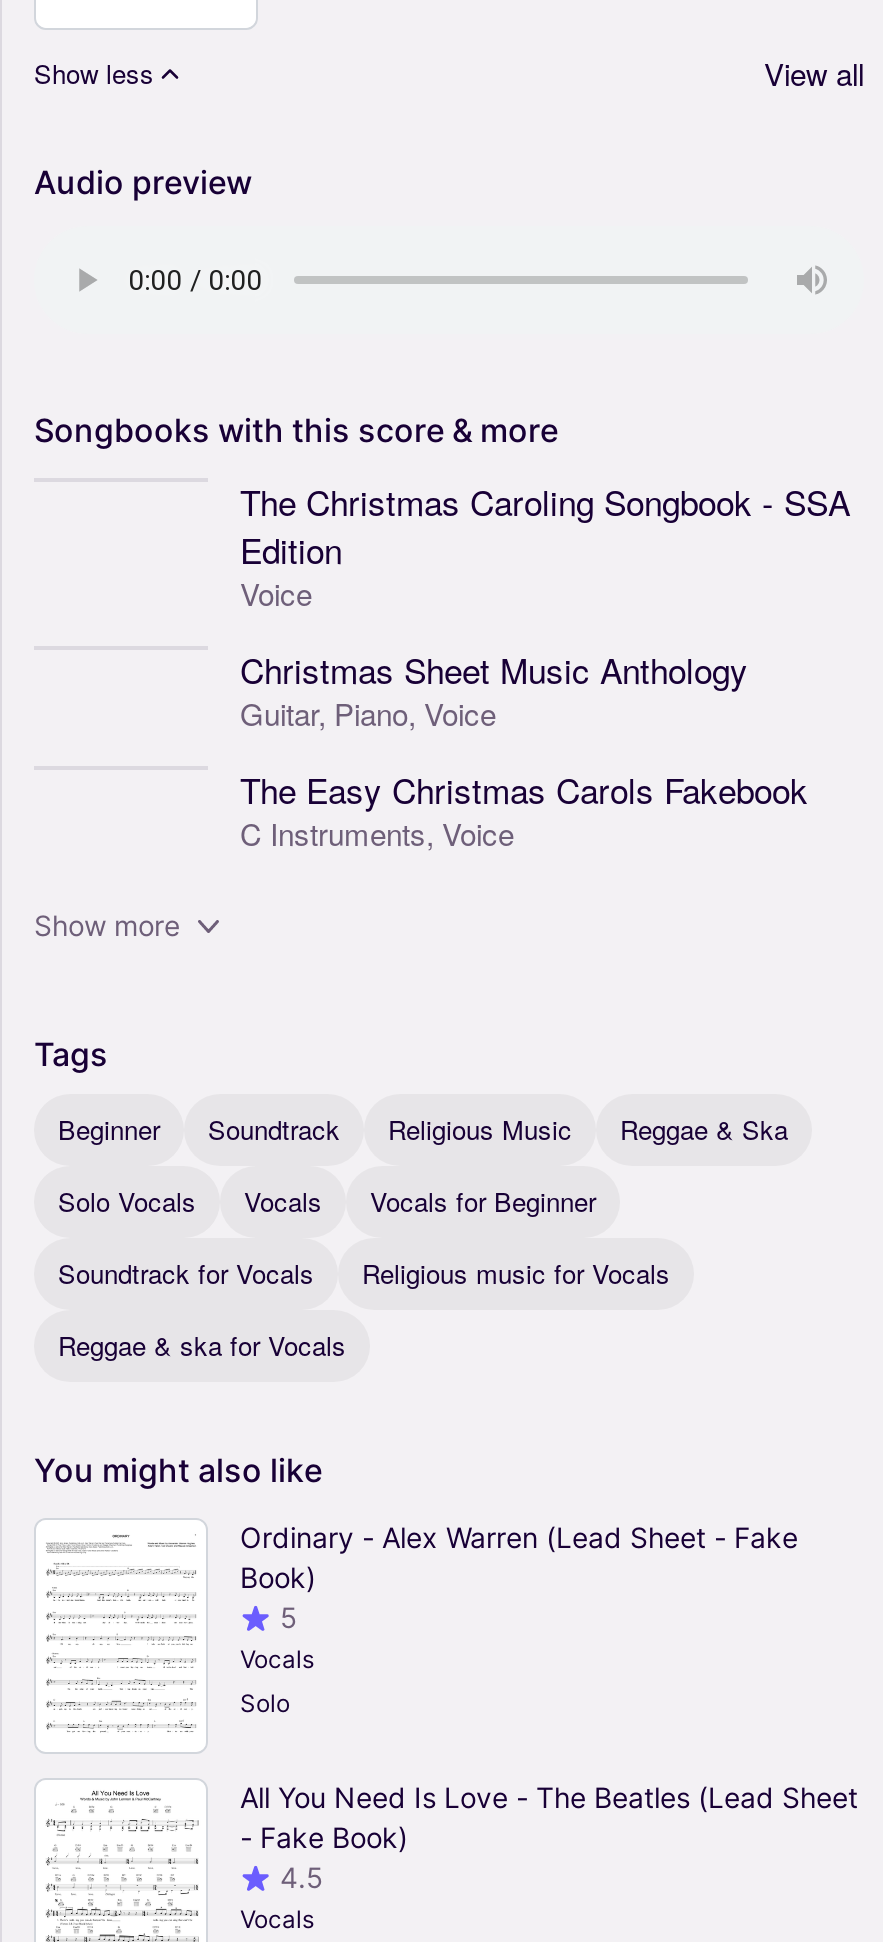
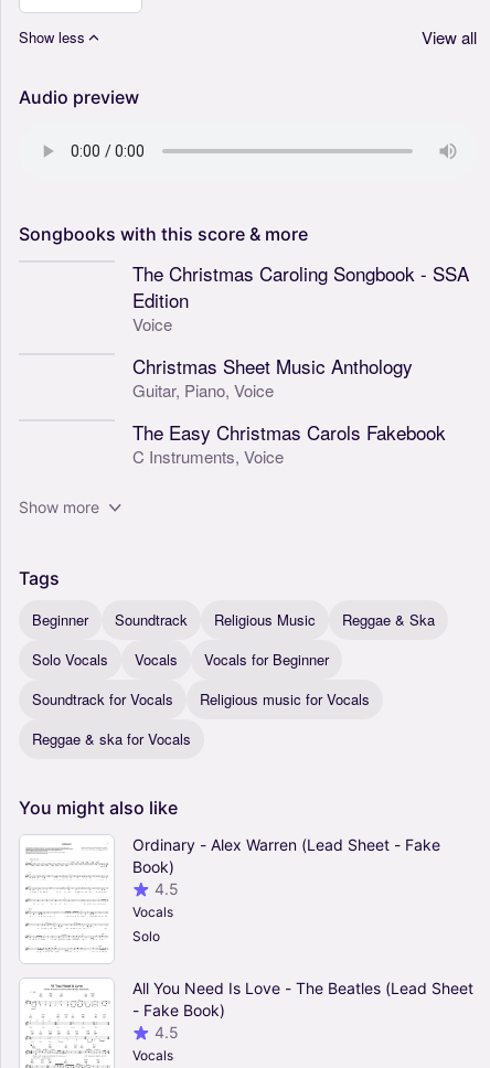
- 5
+ 4.5
